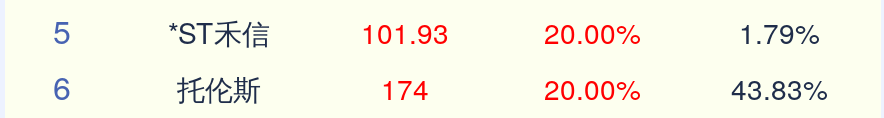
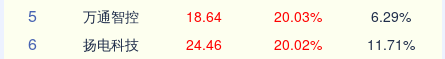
- *ST禾信
- 101.93
- 20.00%
- 1.79%
+ 万通智控
+ 18.64
+ 20.03%
+ 6.29%

- 托伦斯
- 174
- 20.00%
- 43.83%
+ 扬电科技
+ 24.46
+ 20.02%
+ 11.71%
